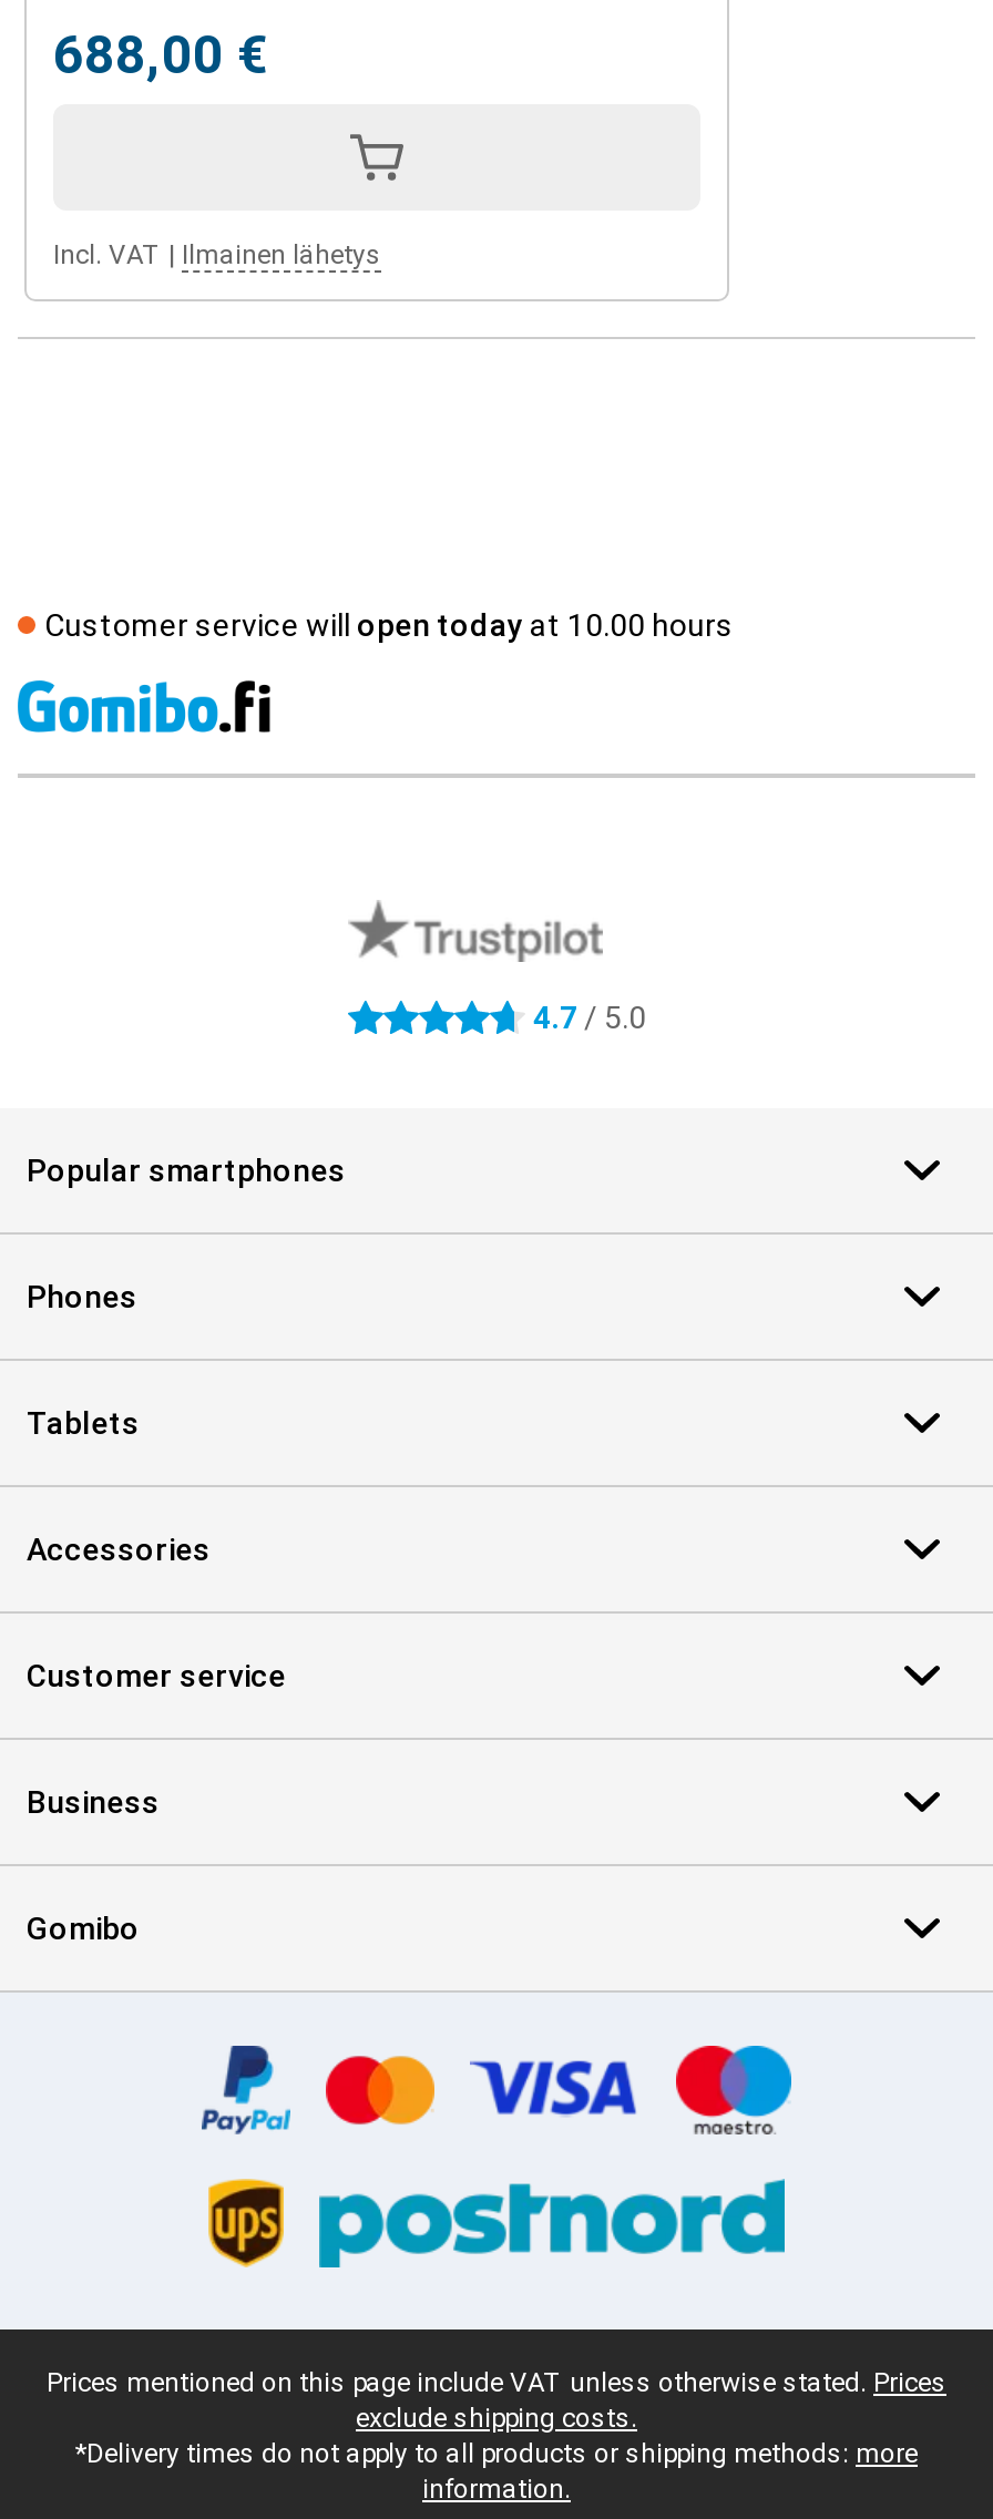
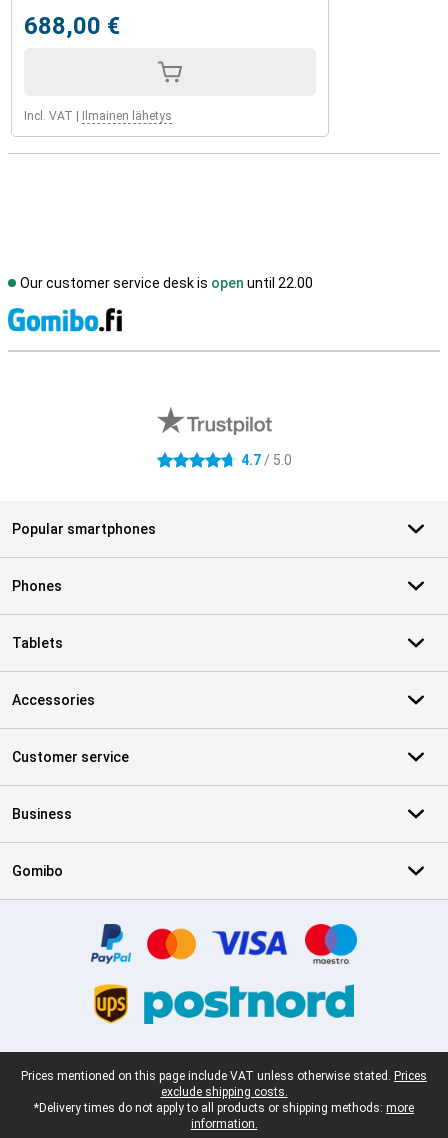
- Customer service will open today at 10.00 hours
+ Our customer service desk is open until 22.00
